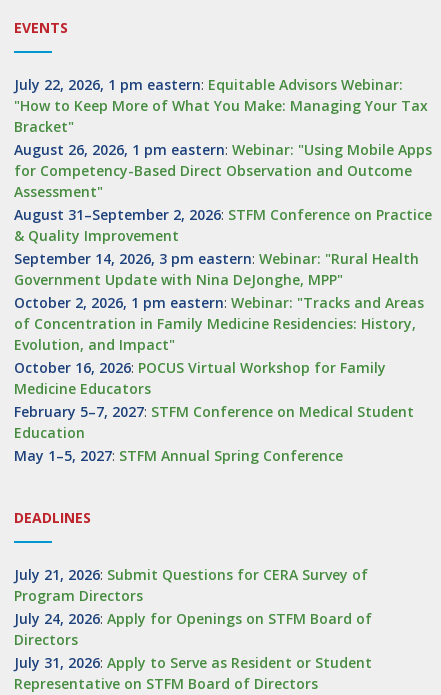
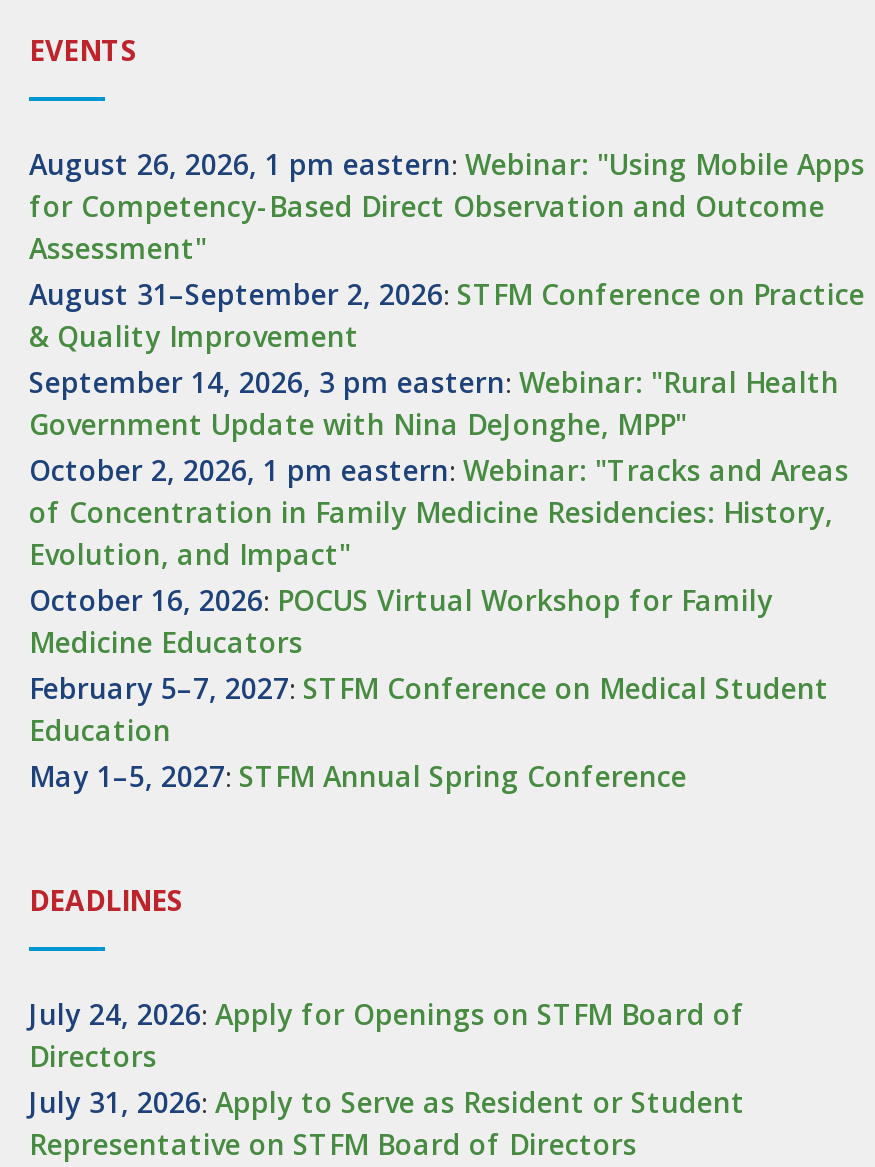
- July 22, 2026, 1 pm eastern: Equitable Advisors Webinar:
- "How to Keep More of What You Make: Managing Your Tax
- Bracket"

- July 21, 2026: Submit Questions for CERA Survey of
- Program Directors
